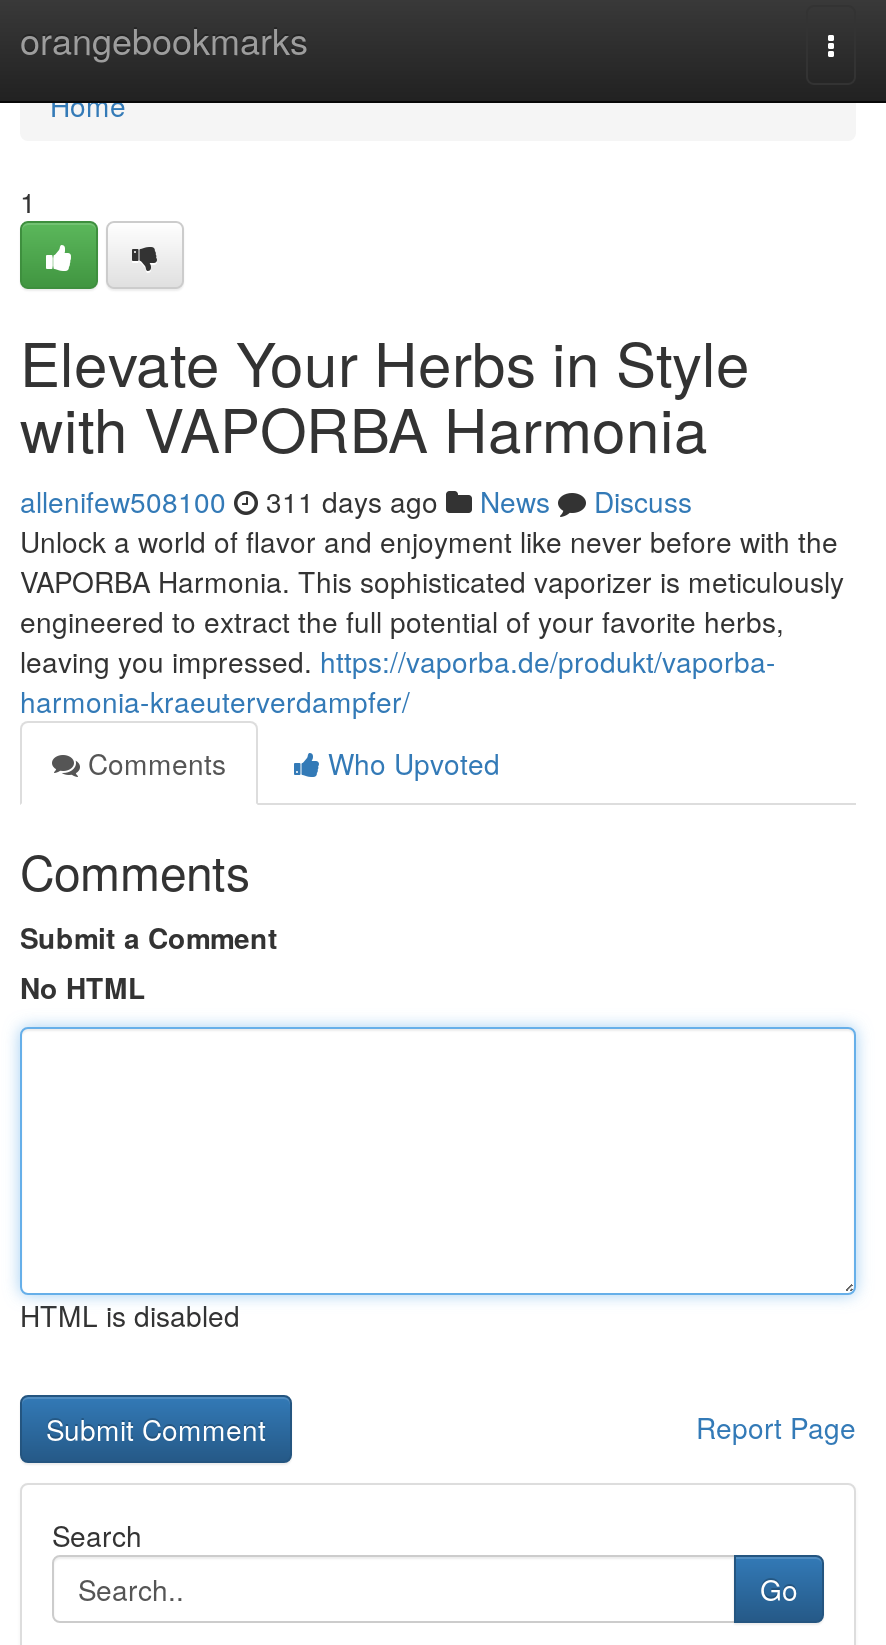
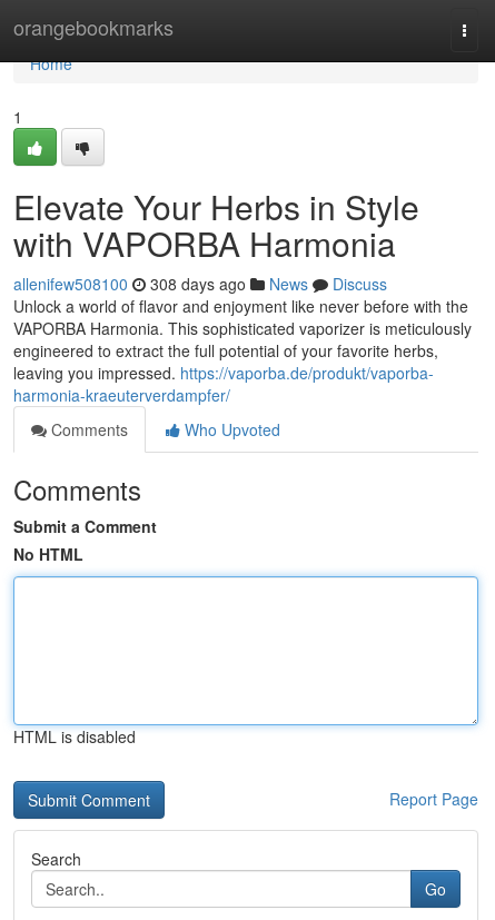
- allenifew508100 311 days ago News Discuss
+ allenifew508100 308 days ago News Discuss
